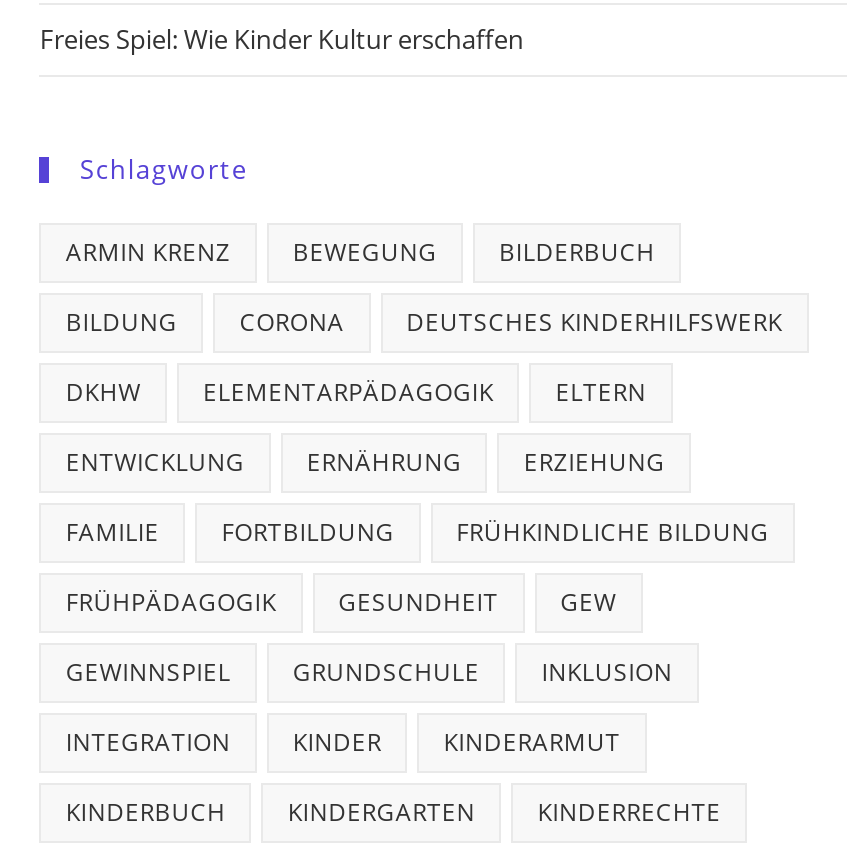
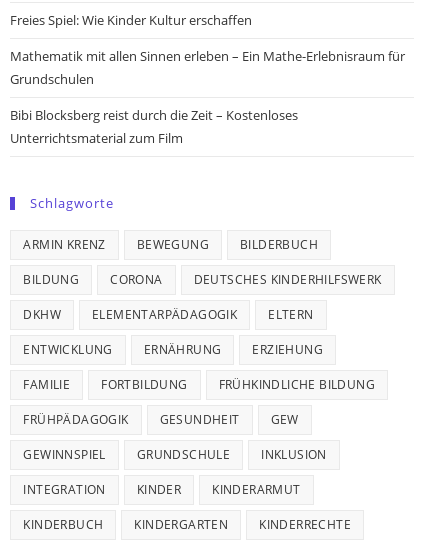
+ Mathematik mit allen Sinnen erleben – Ein Mathe-Erlebnisraum für
+ Grundschulen
+ Bibi Blocksberg reist durch die Zeit – Kostenloses
+ Unterrichtsmaterial zum Film
